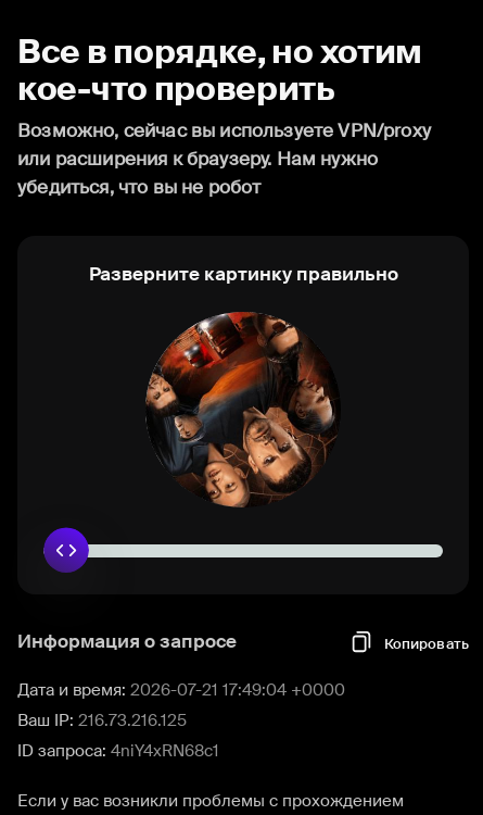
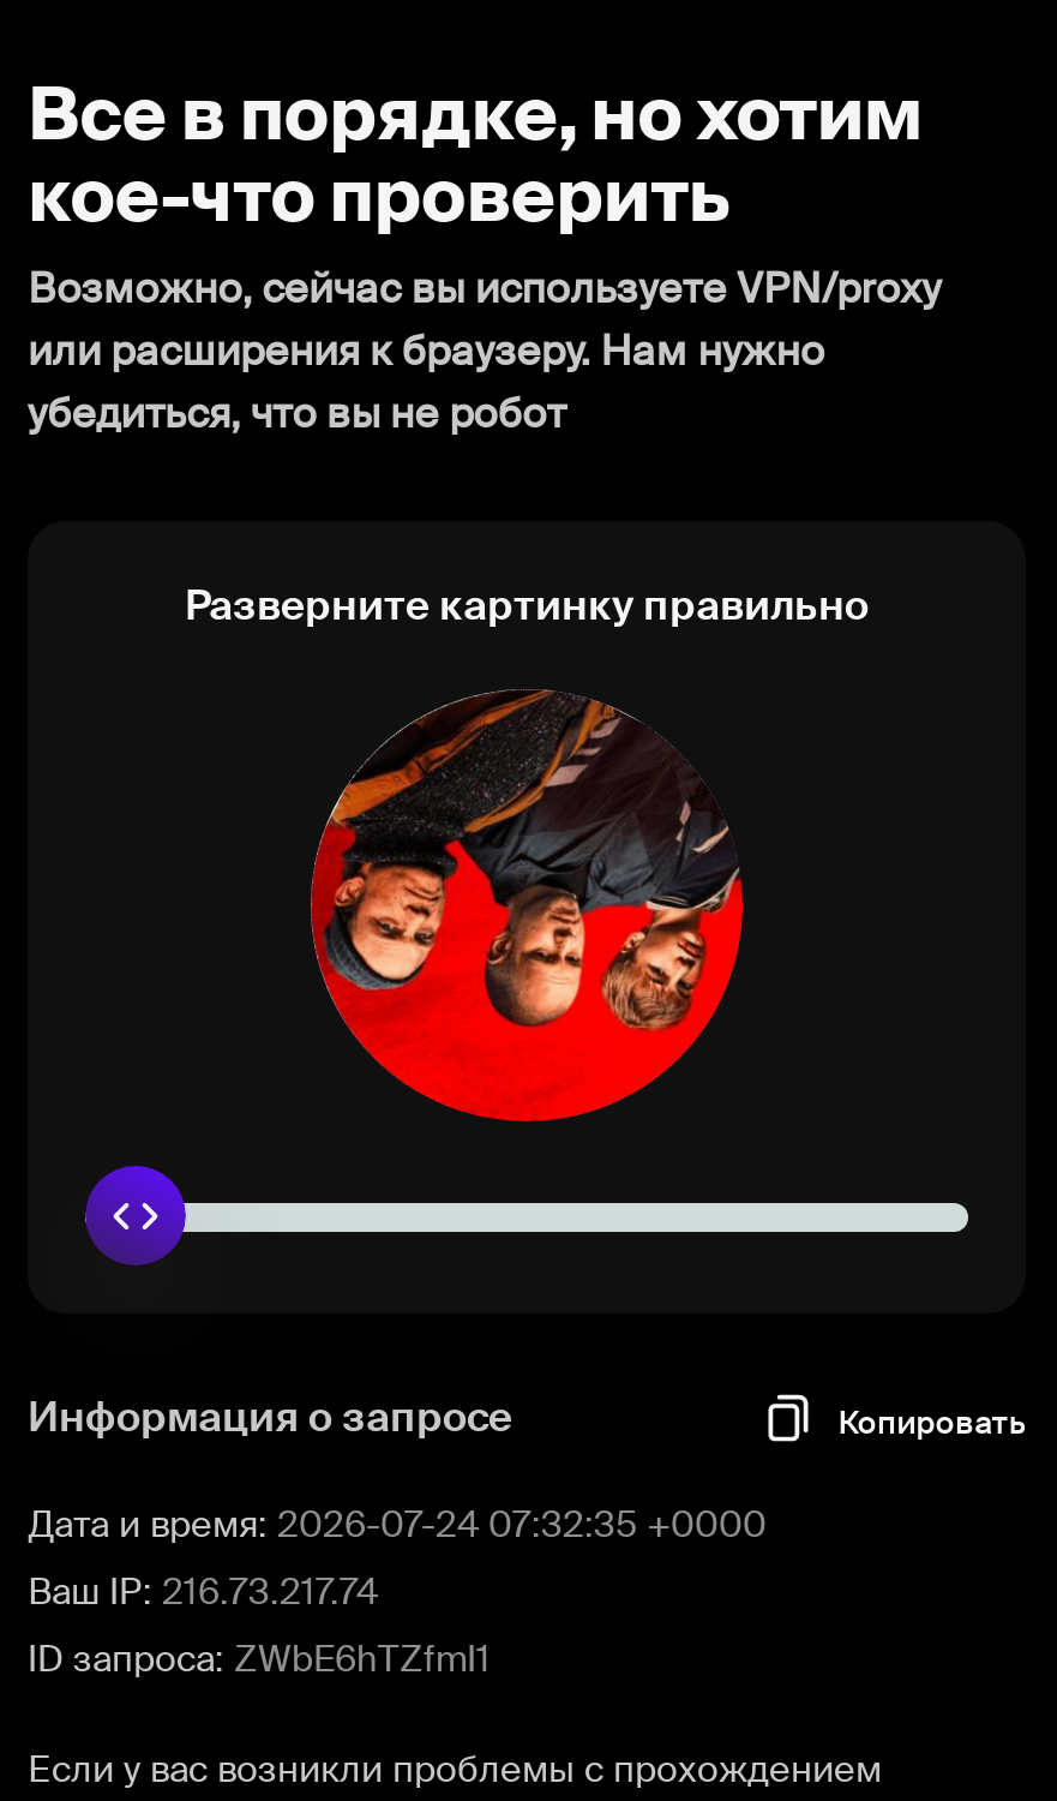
- [image]
+ [image]

- Дата и время: 2026-07-21 17:49:04 +0000
+ Дата и время: 2026-07-24 07:32:35 +0000

- Ваш IP: 216.73.216.125
+ Ваш IP: 216.73.217.74

- ID запроса: 4niY4xRN68c1
+ ID запроса: ZWbE6hTZfmI1
